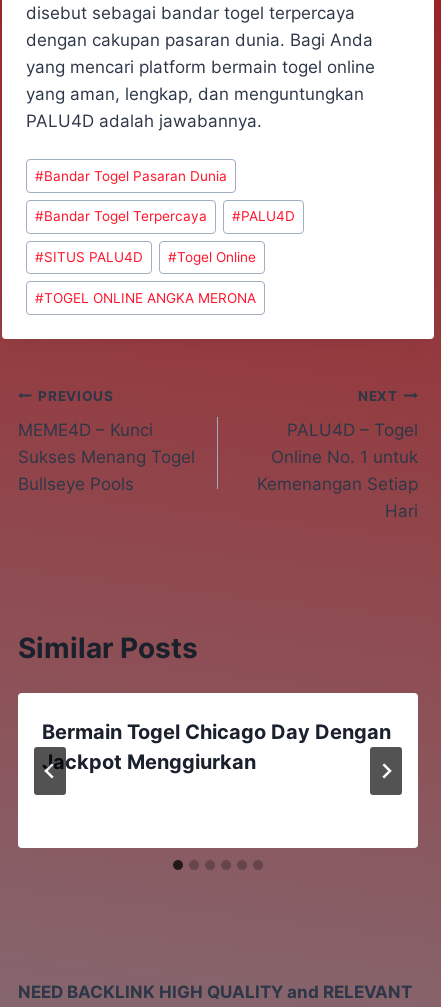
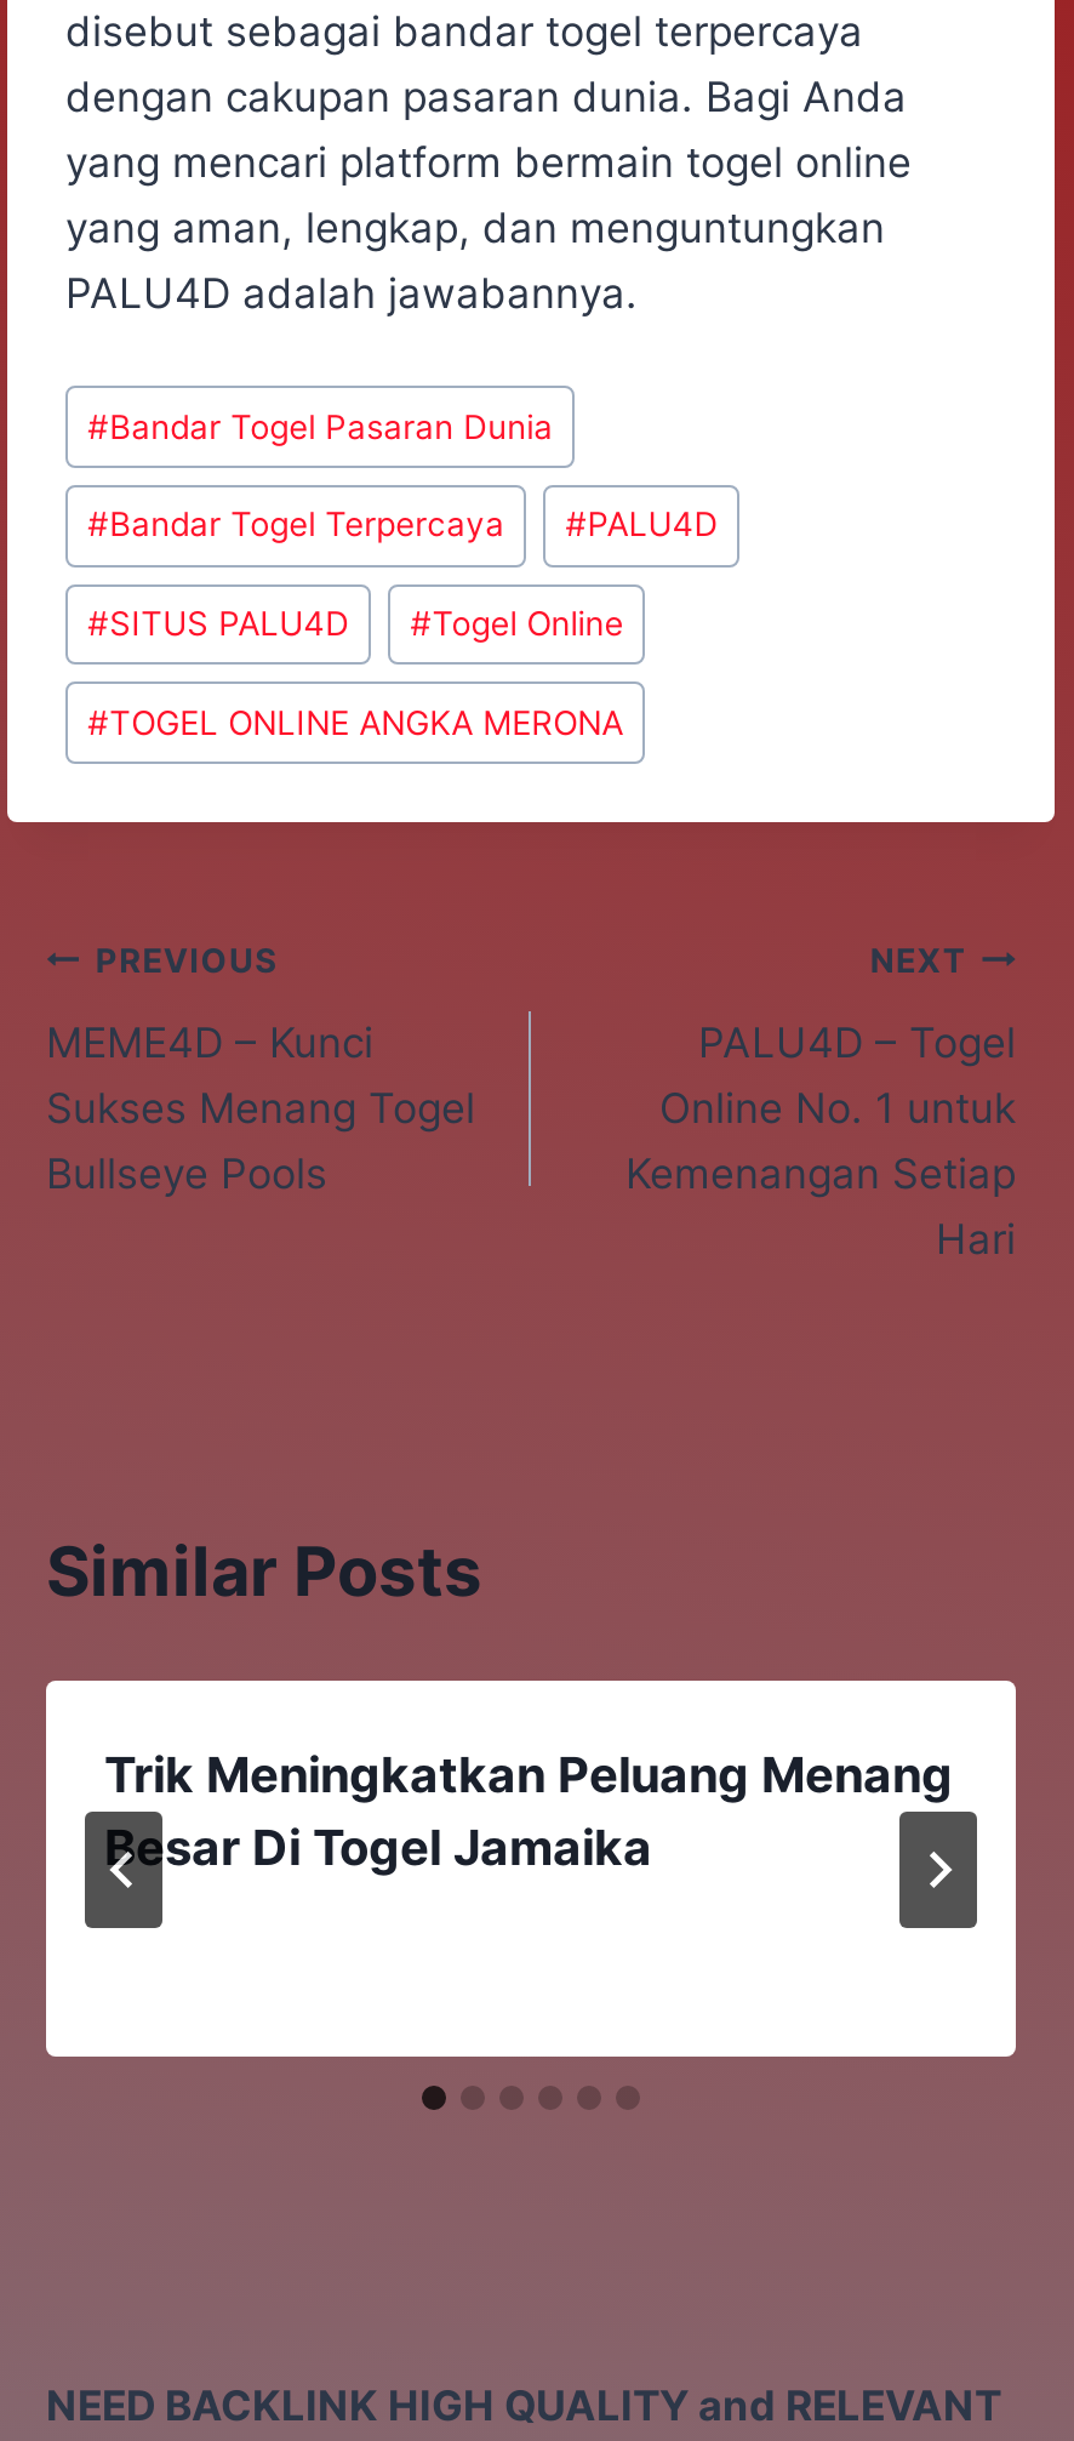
- Bermain Togel Chicago Day Dengan
- Jackpot Menggiurkan
+ Trik Meningkatkan Peluang Menang
+ Besar Di Togel Jamaika
